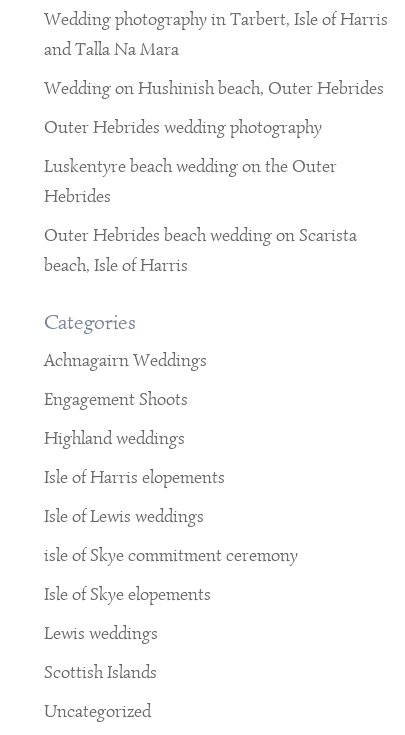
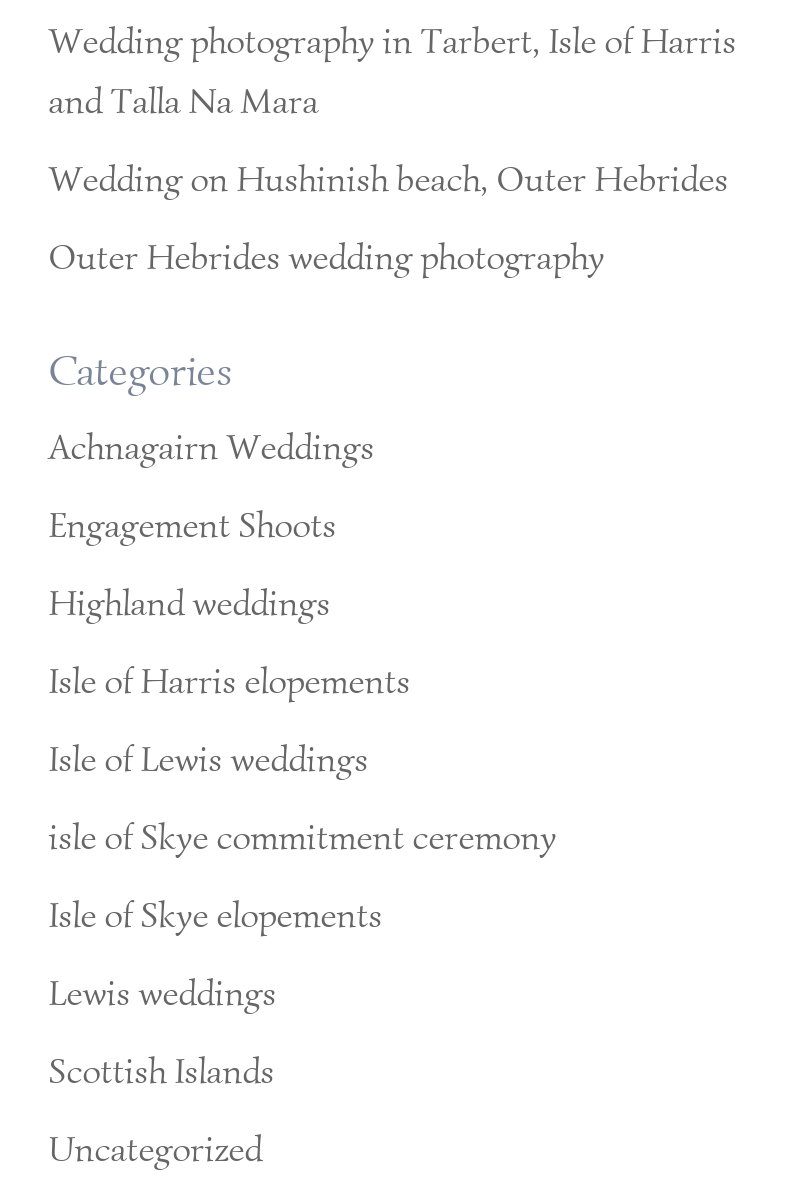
- Luskentyre beach wedding on the Outer
- Hebrides
- Outer Hebrides beach wedding on Scarista
- beach, Isle of Harris
